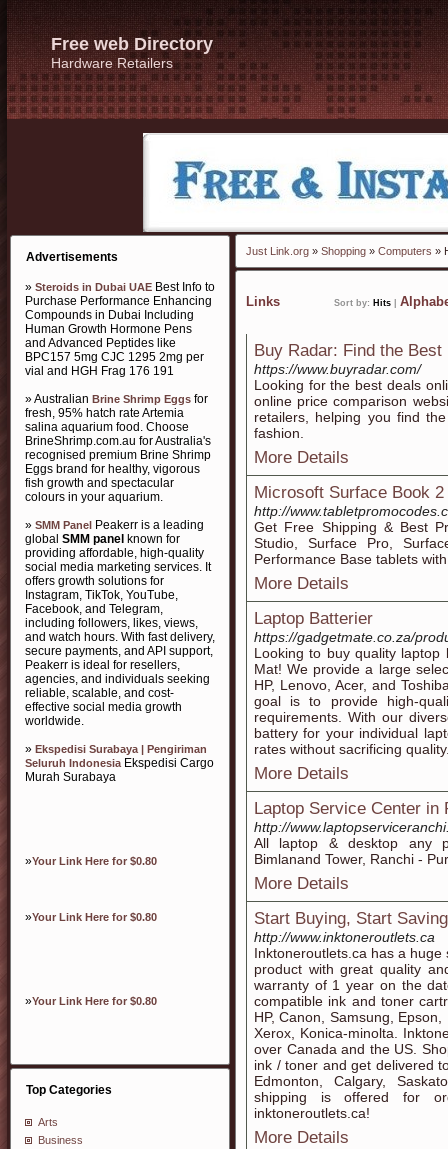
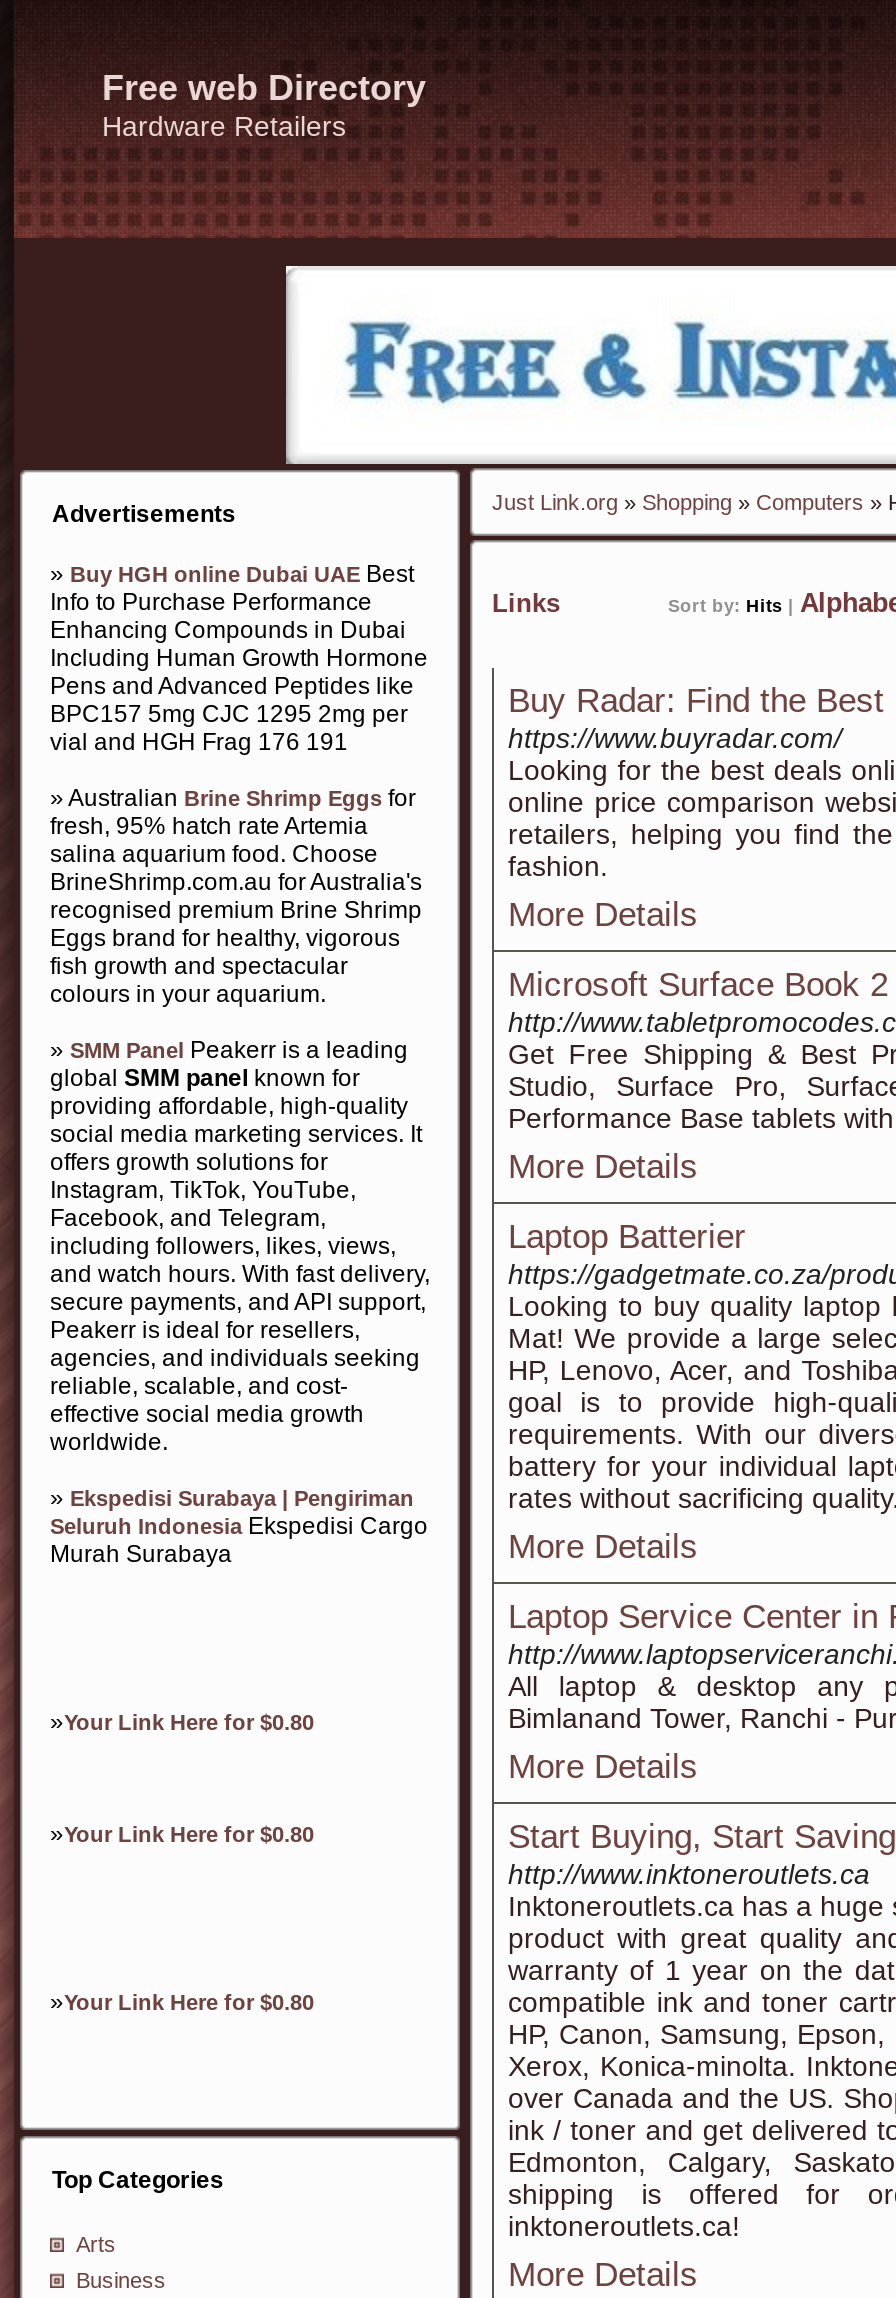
- » Steroids in Dubai UAE Best Info to
- Purchase Performance Enhancing
- Compounds in Dubai Including
- Human Growth Hormone Pens
- and Advanced Peptides like
+ » Buy HGH online Dubai UAE Best
+ Info to Purchase Performance
+ Enhancing Compounds in Dubai
+ Including Human Growth Hormone
+ Pens and Advanced Peptides like
